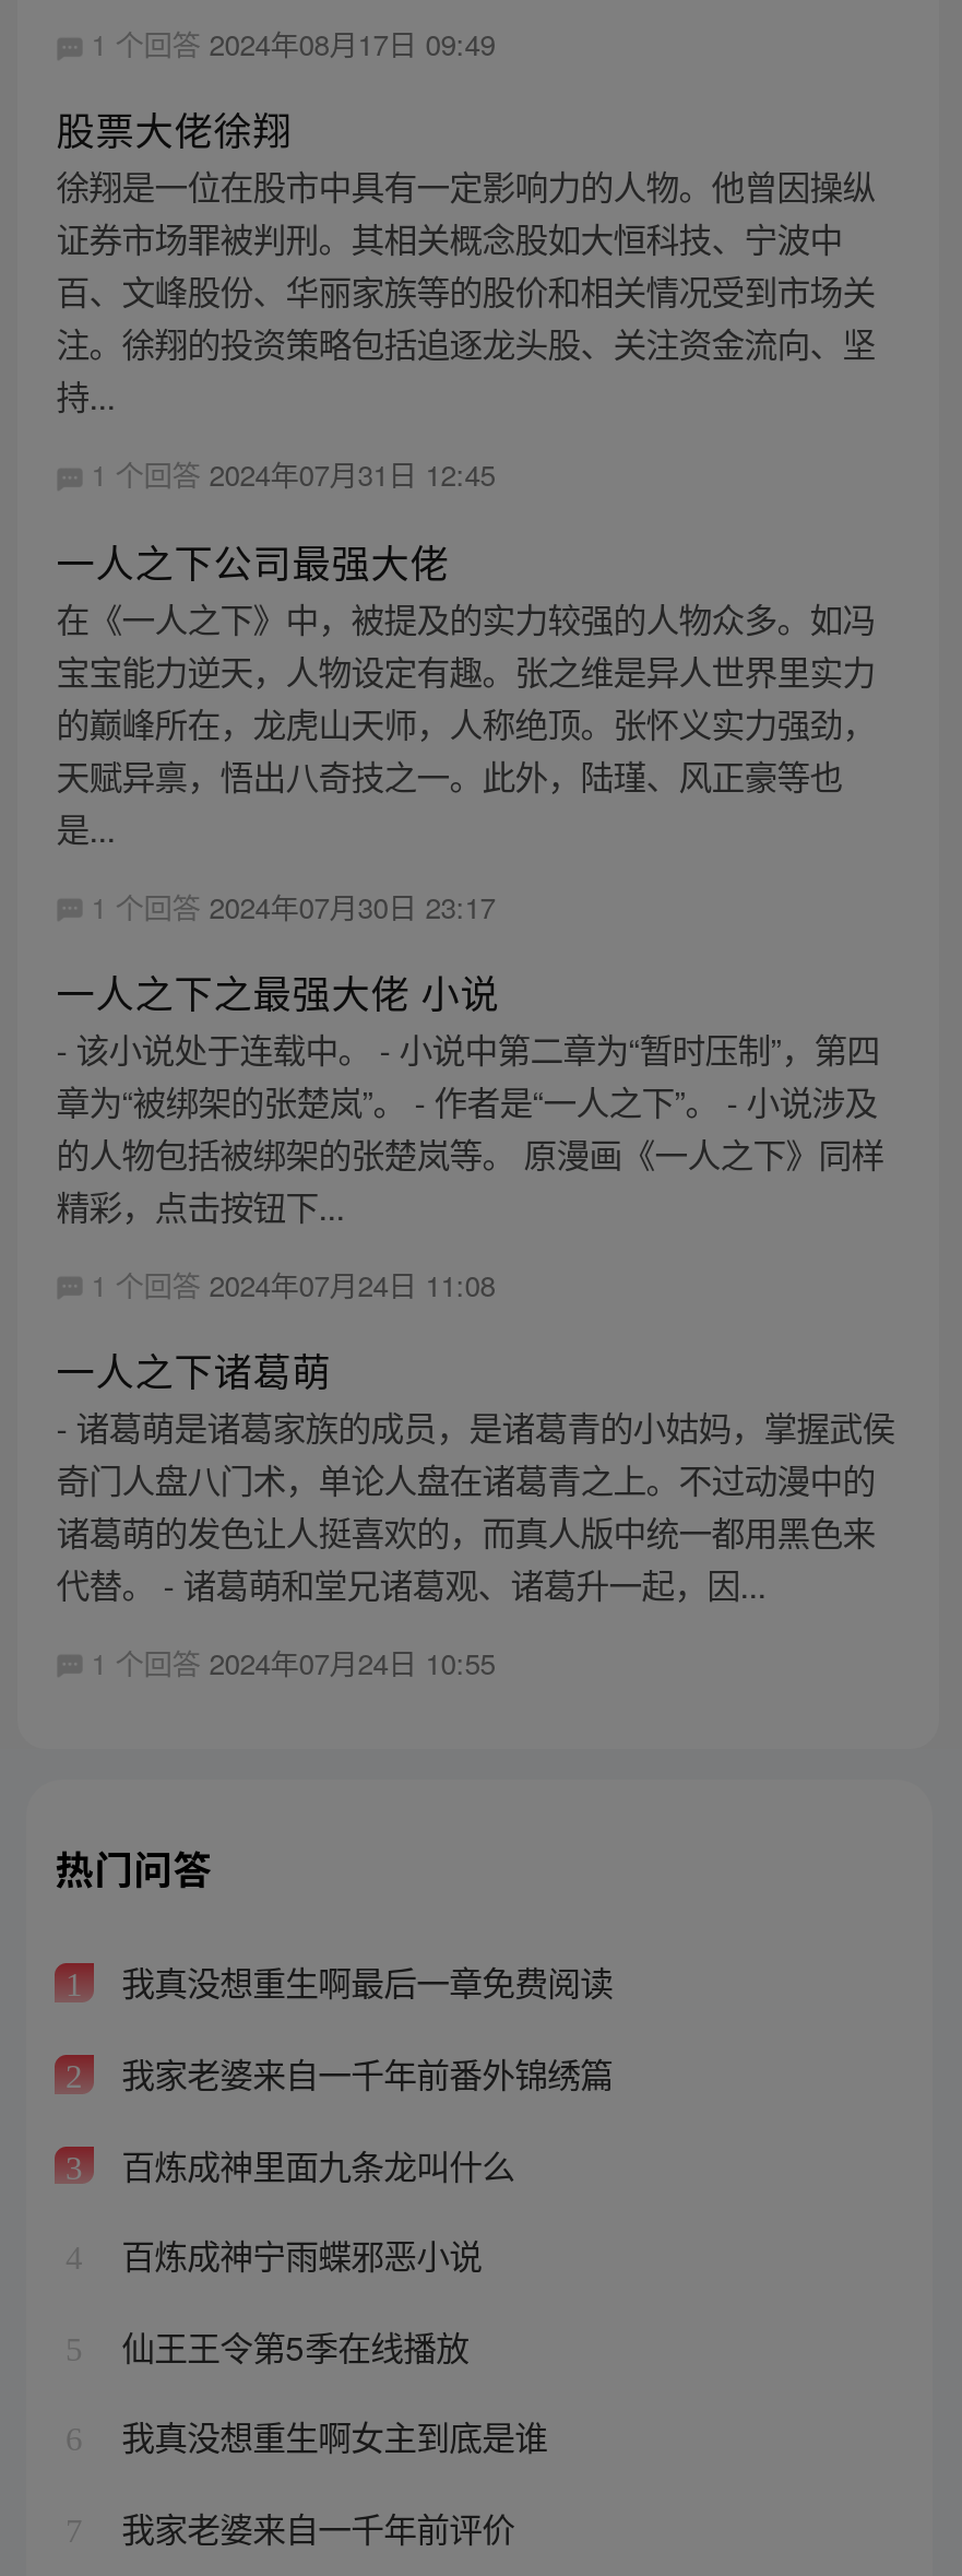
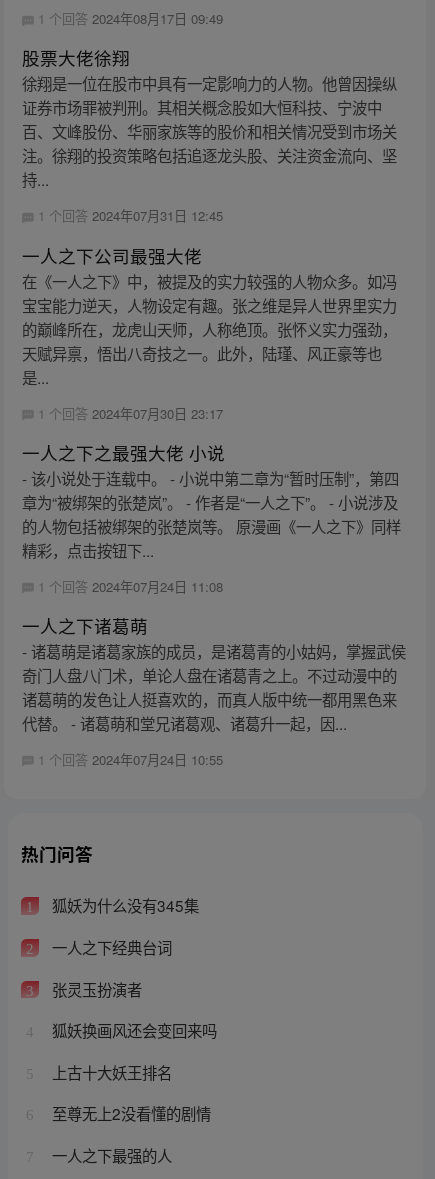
- 我真没想重生啊最后一章免费阅读
+ 狐妖为什么没有345集

- 我家老婆来自一千年前番外锦绣篇
+ 一人之下经典台词

- 百炼成神里面九条龙叫什么
+ 张灵玉扮演者

- 百炼成神宁雨蝶邪恶小说
+ 狐妖换画风还会变回来吗

- 仙王王令第5季在线播放
+ 上古十大妖王排名

- 我真没想重生啊女主到底是谁
+ 至尊无上2没看懂的剧情

- 我家老婆来自一千年前评价
+ 一人之下最强的人
